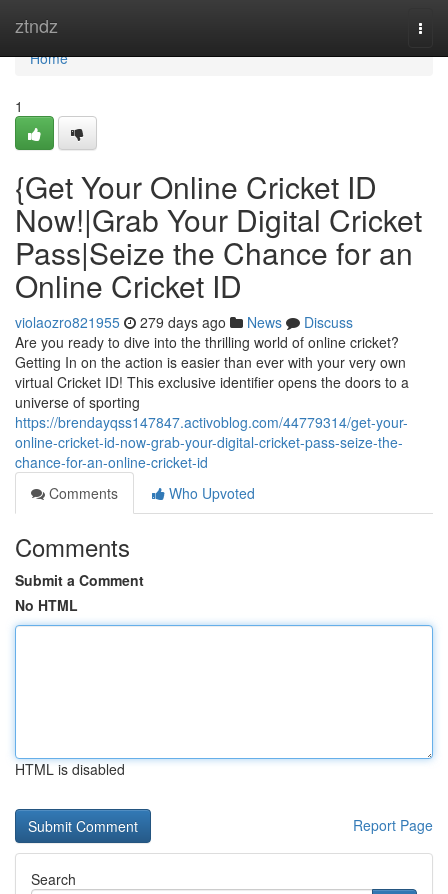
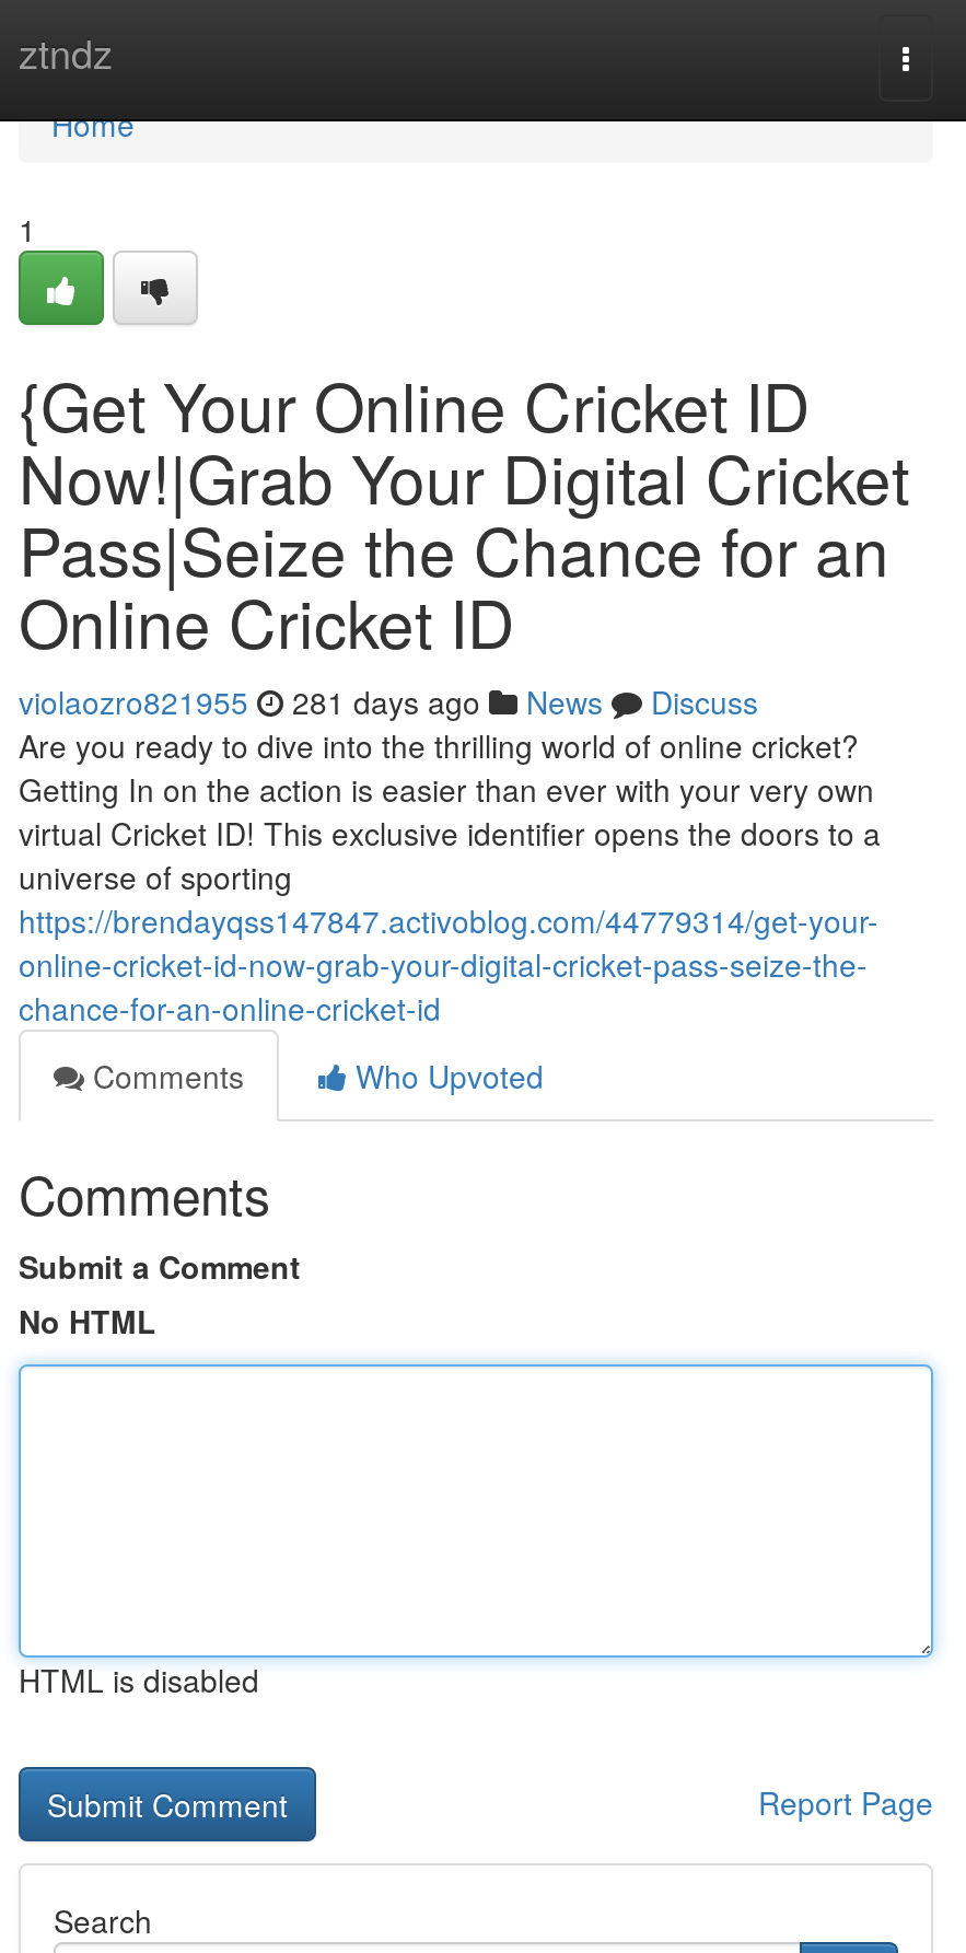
- violaozro821955 279 days ago News Discuss
+ violaozro821955 281 days ago News Discuss
